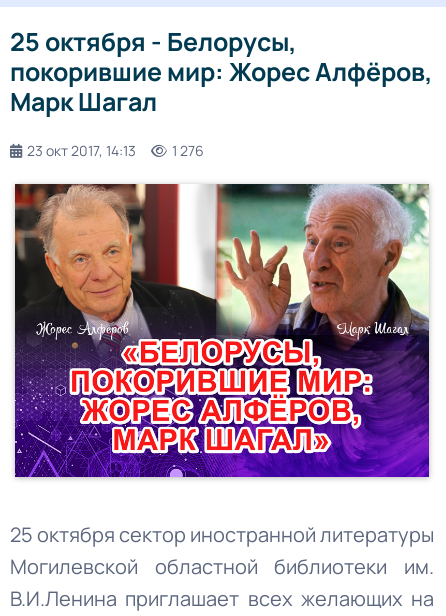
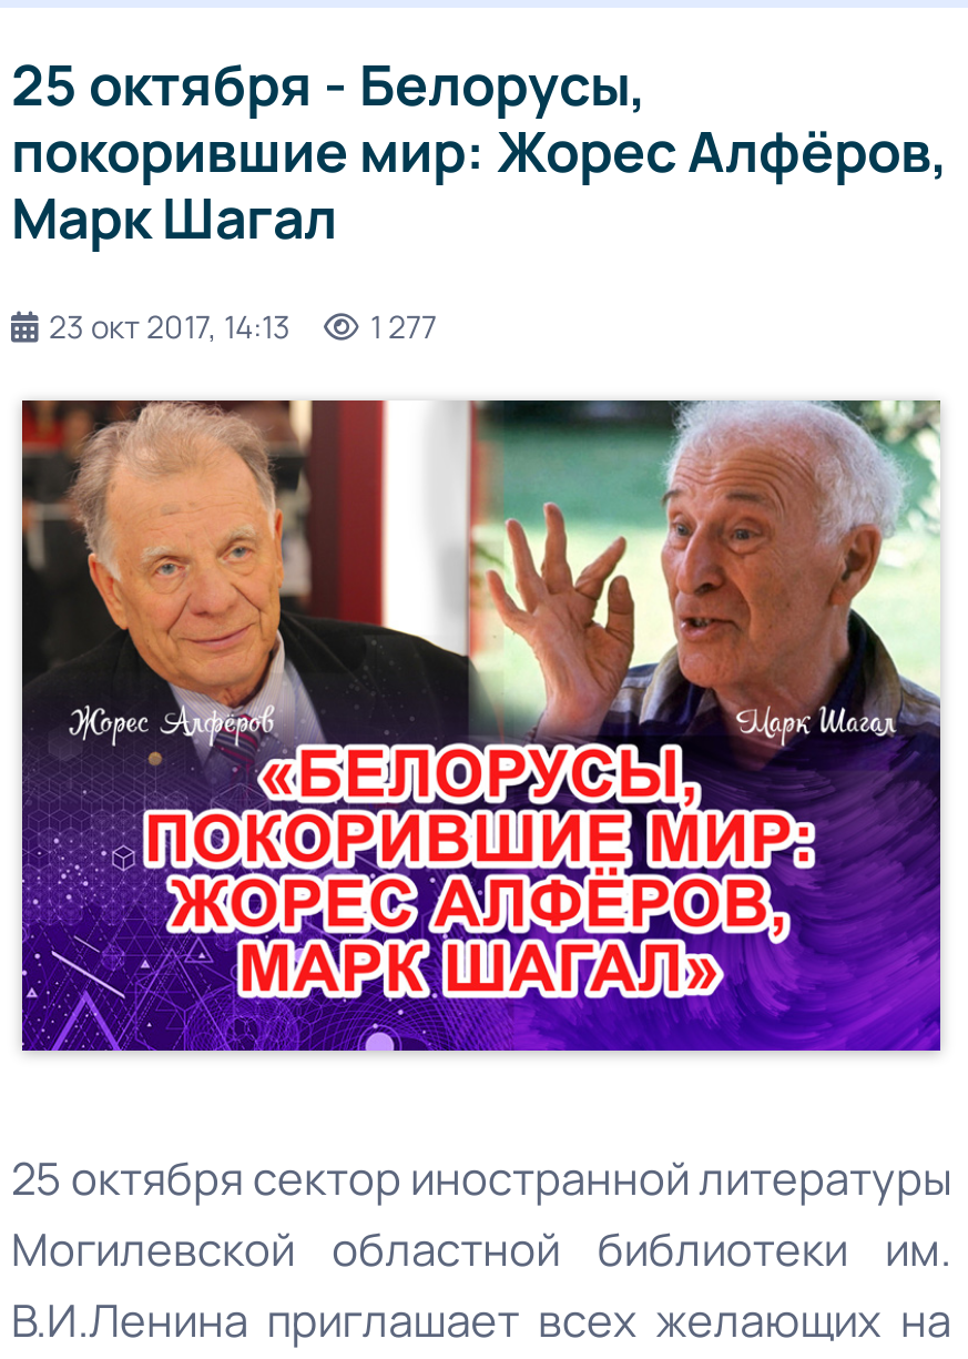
- 23 окт 2017, 14:13 1 276
+ 23 окт 2017, 14:13 1 277
